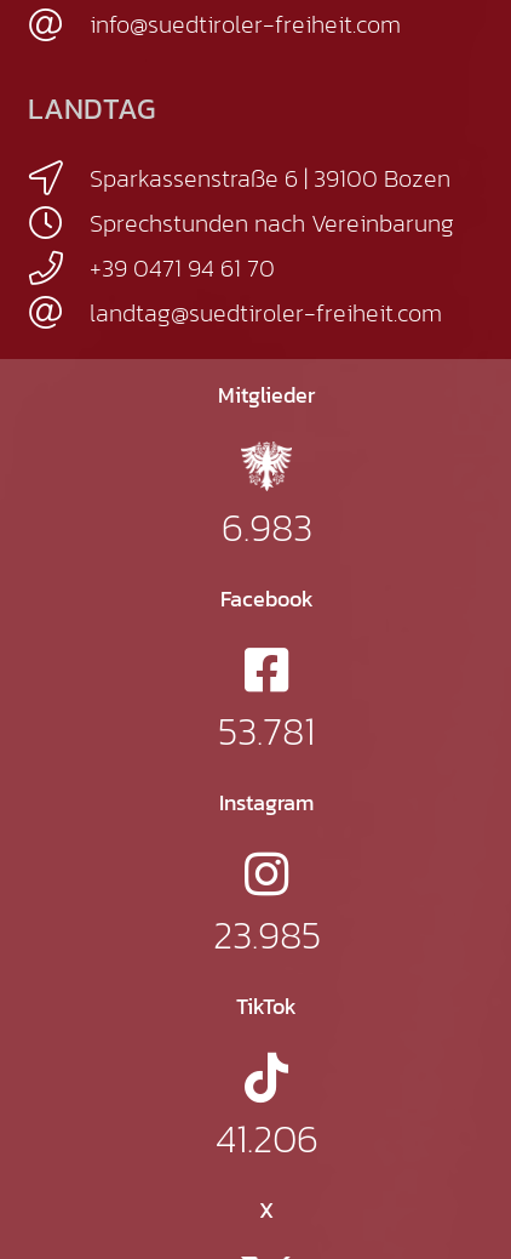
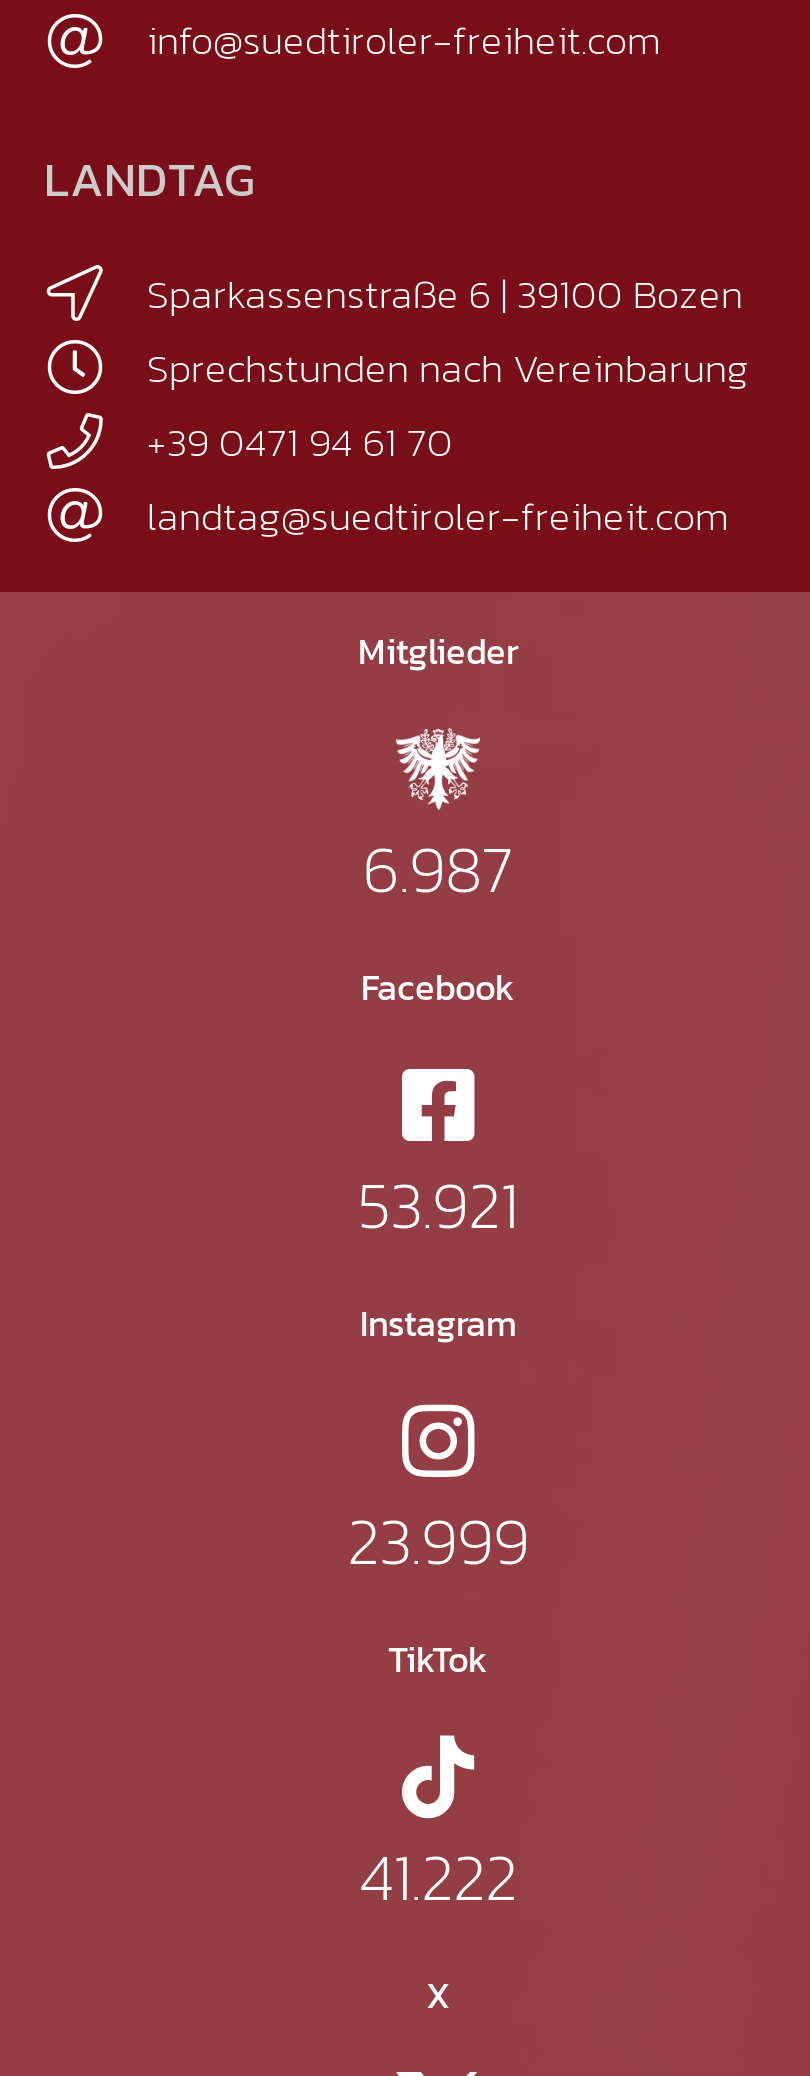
- 6.983
+ 6.987

- 53.781
+ 53.921

- 23.985
+ 23.999

- 41.206
+ 41.222
